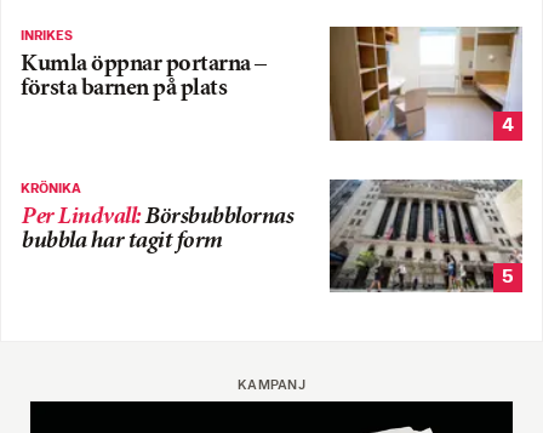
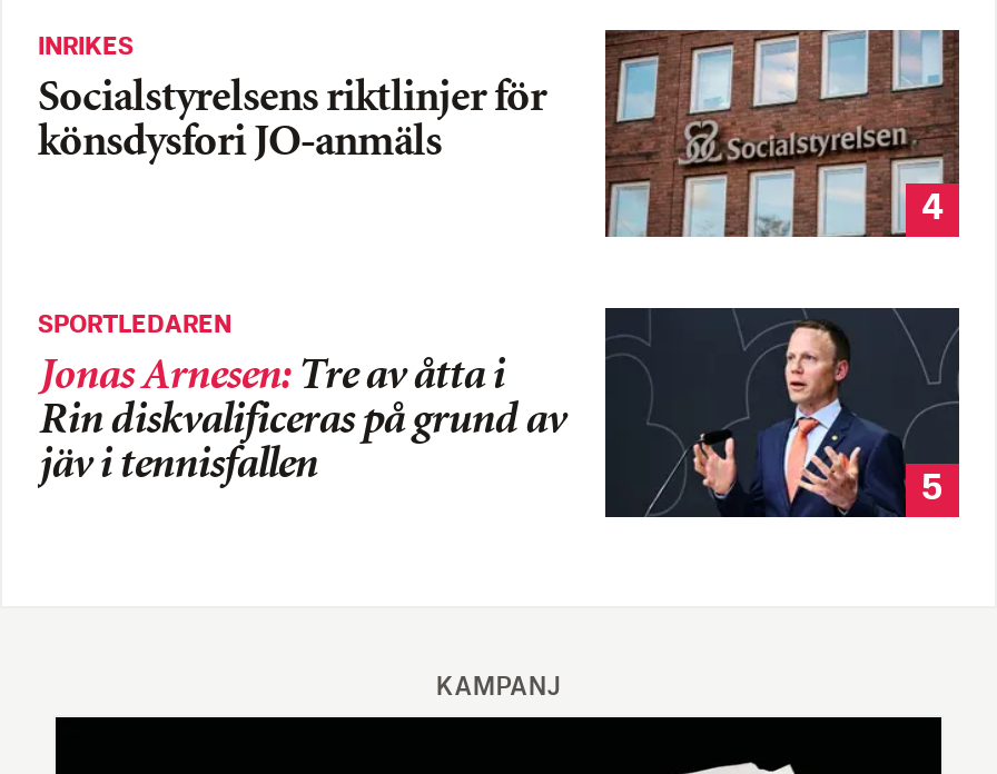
- [image]
+ [image]

- Kumla öppnar portarna –
- första barnen på plats
+ Socialstyrelsens riktlinjer för
+ könsdysfori JO-anmäls

- [image]
- KRÖNIKA
- Per Lindvall: Börsbubblornas
- bubbla har tagit form
+ [image]
+ SPORTLEDAREN
+ Jonas Arnesen: Tre av åtta i
+ Rin diskvalificeras på grund av
+ jäv i tennisfallen
